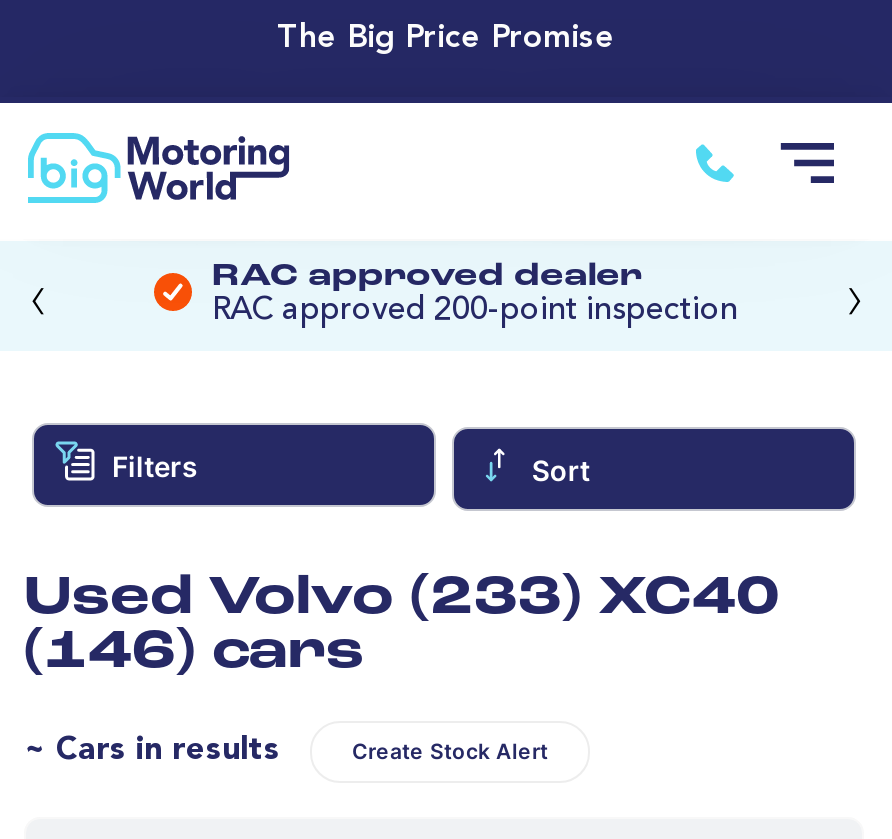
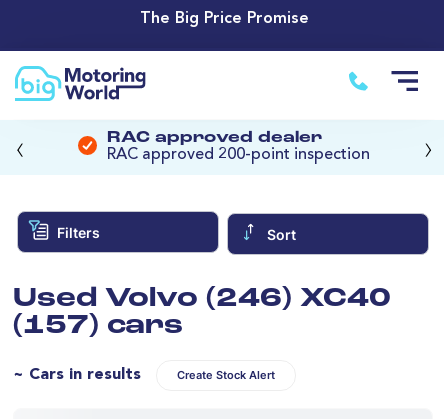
- Used Volvo (233) XC40
+ Used Volvo (246) XC40

- (146) cars
+ (157) cars
